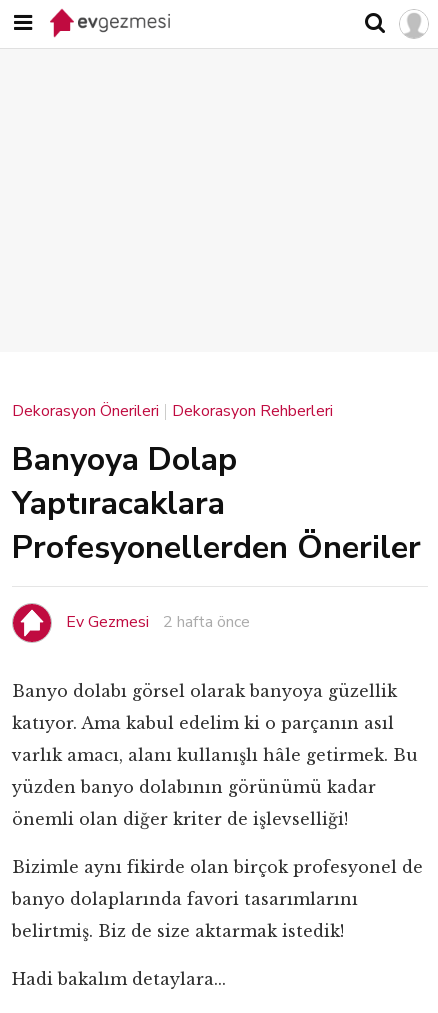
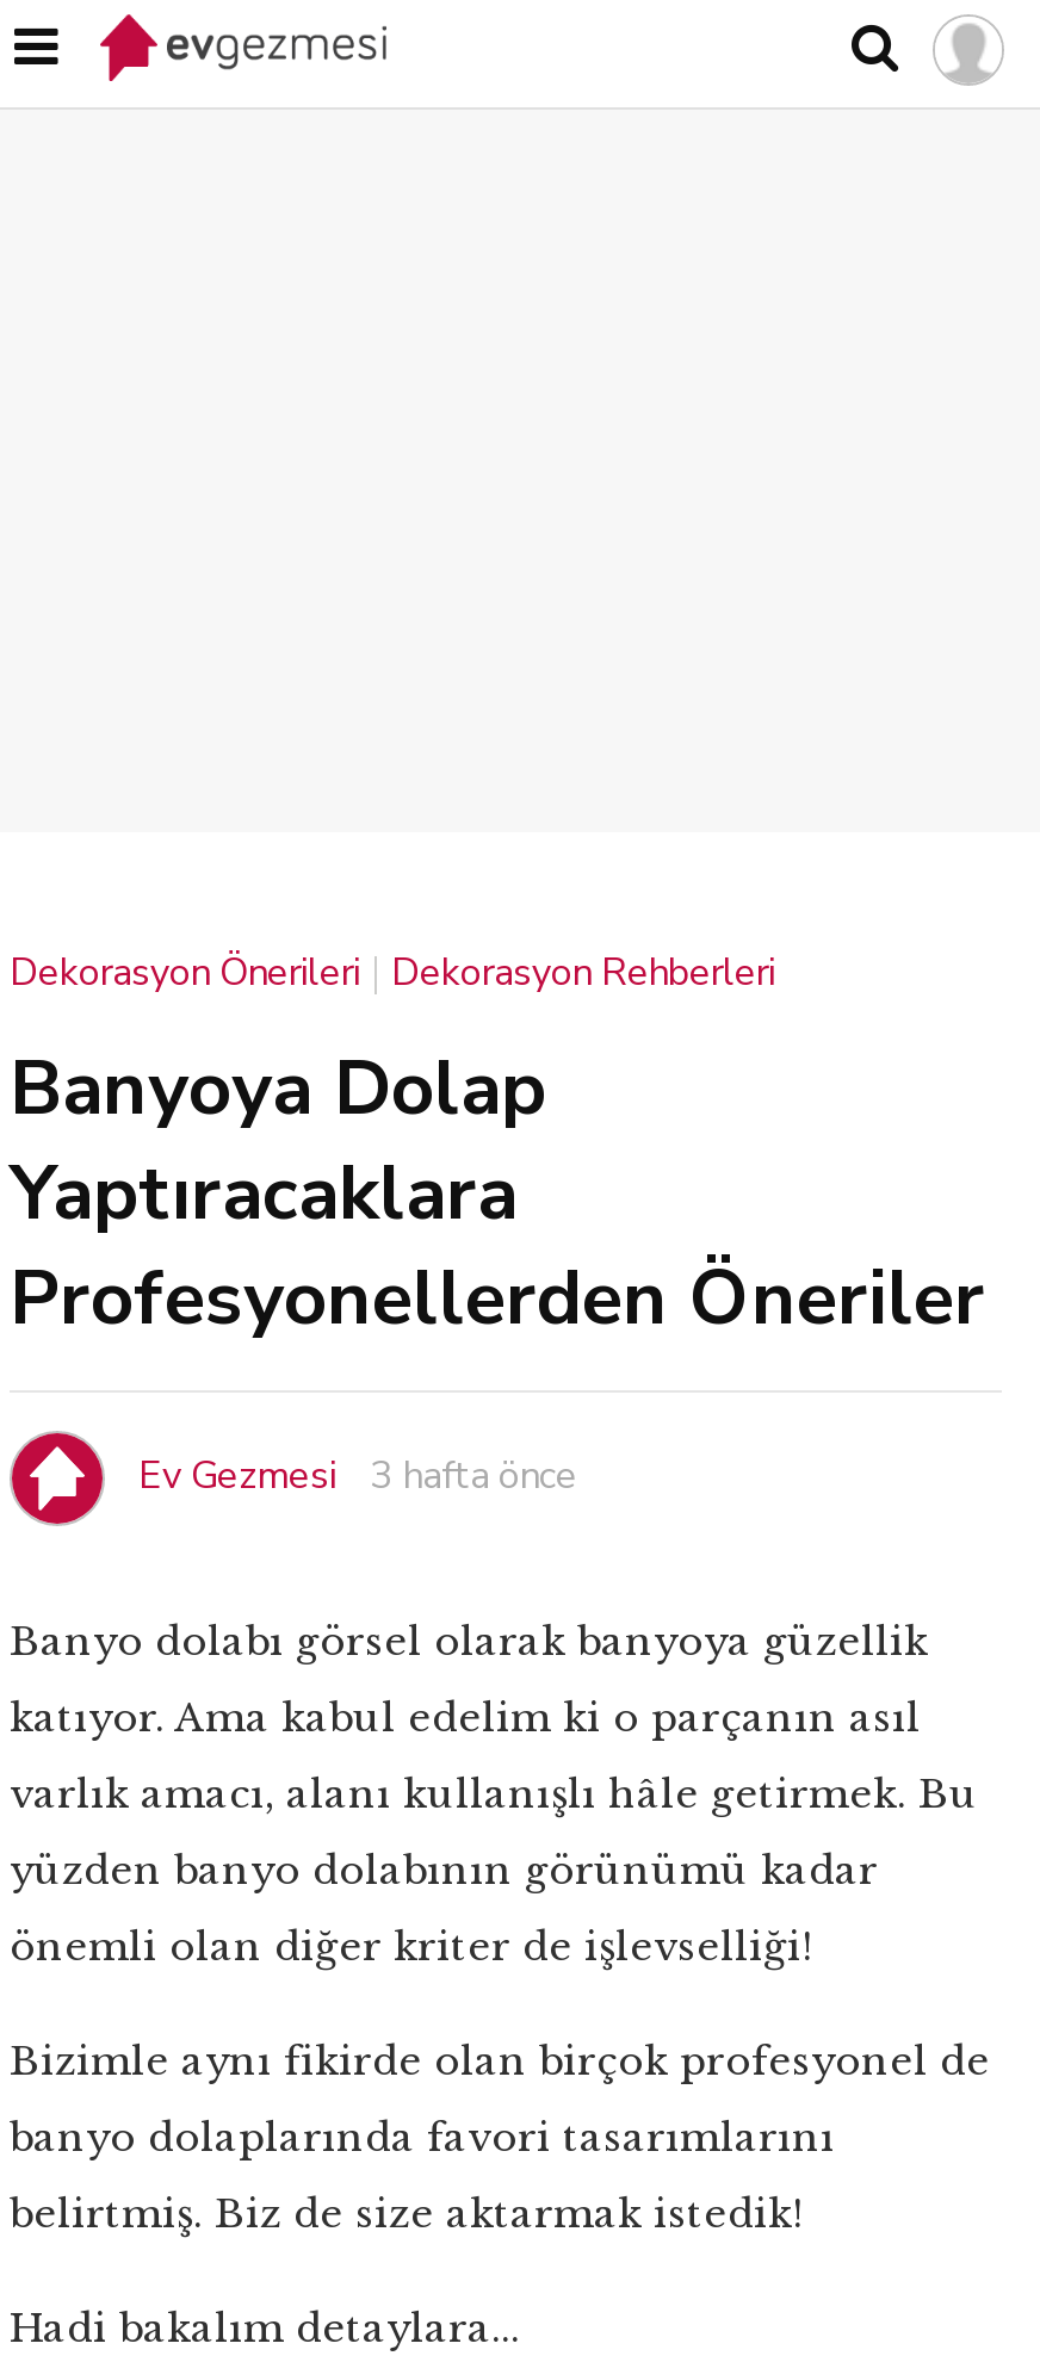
- Ev Gezmesi 2 hafta önce
+ Ev Gezmesi 3 hafta önce
